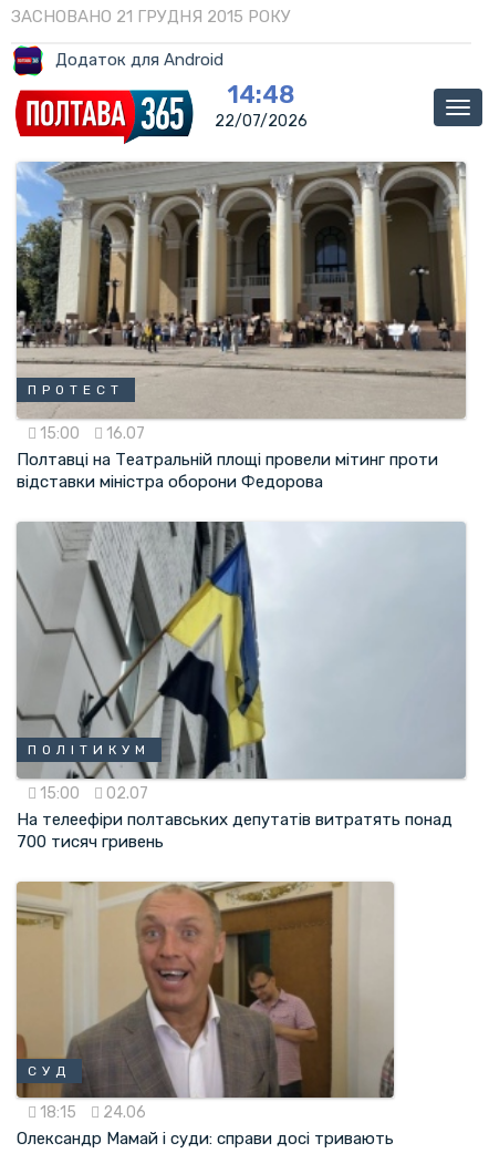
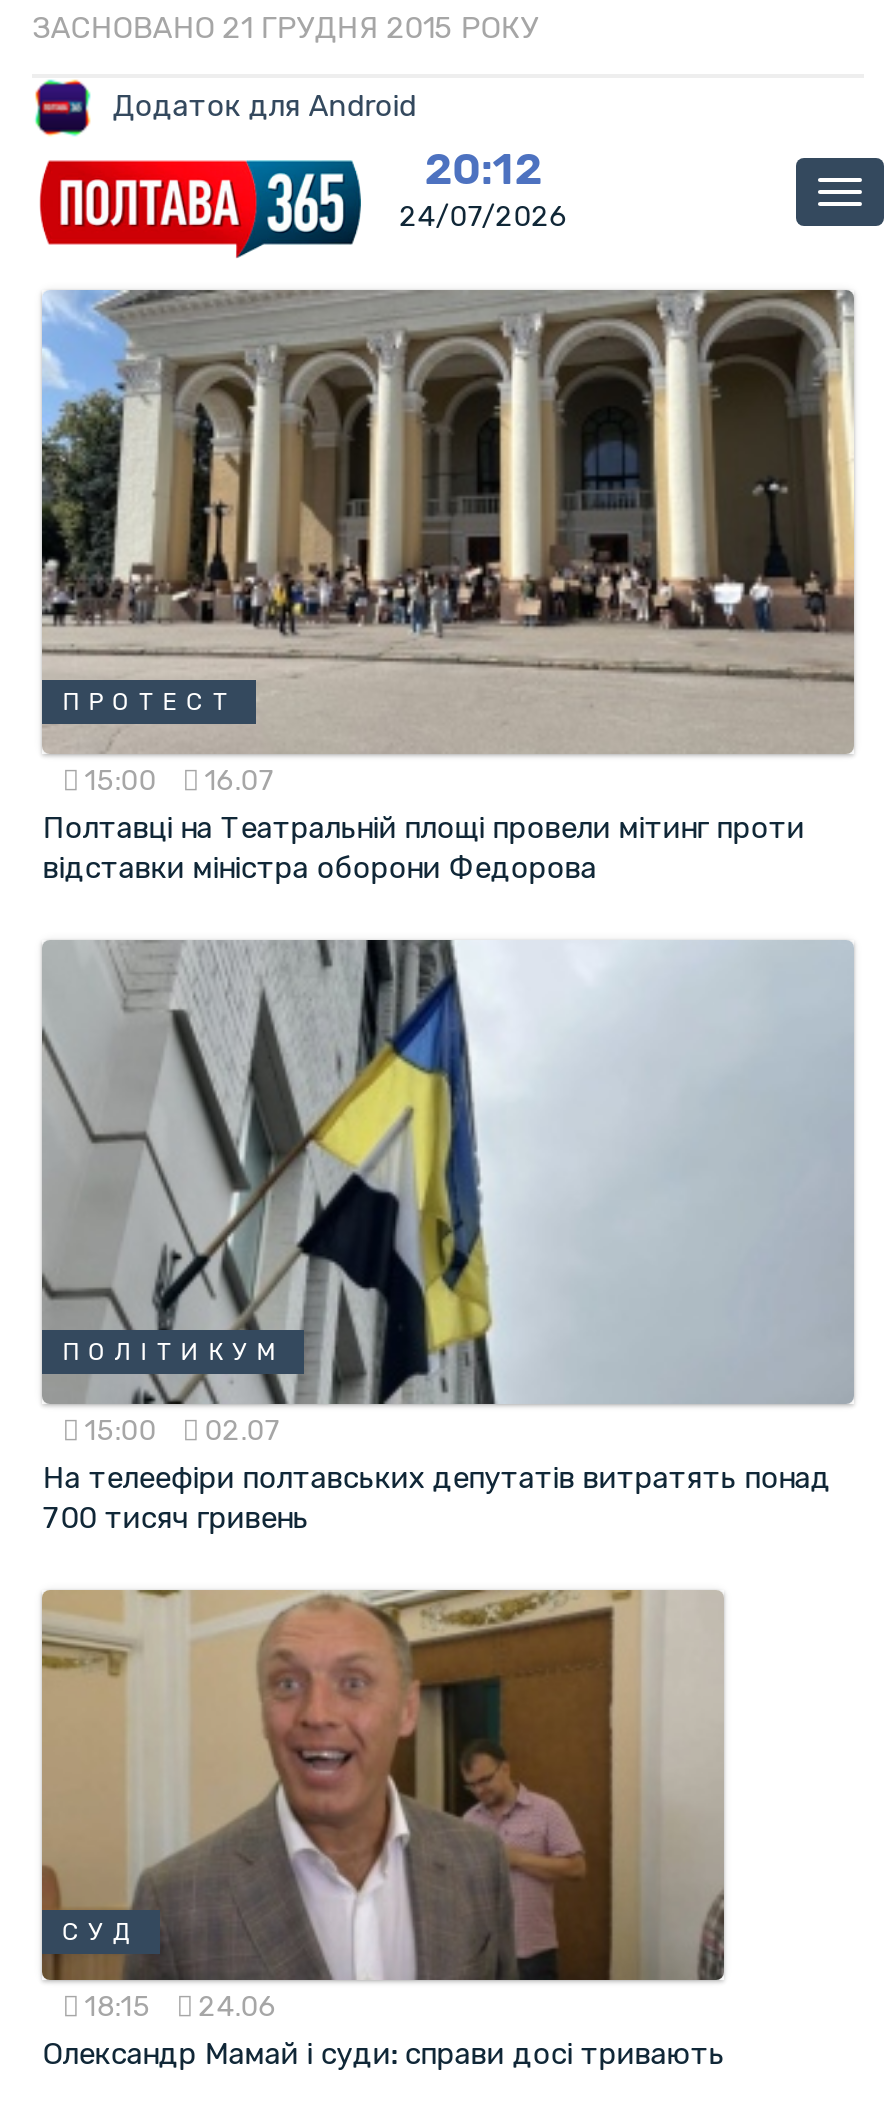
- 14:48
+ 20:12

- 22/07/2026
+ 24/07/2026
